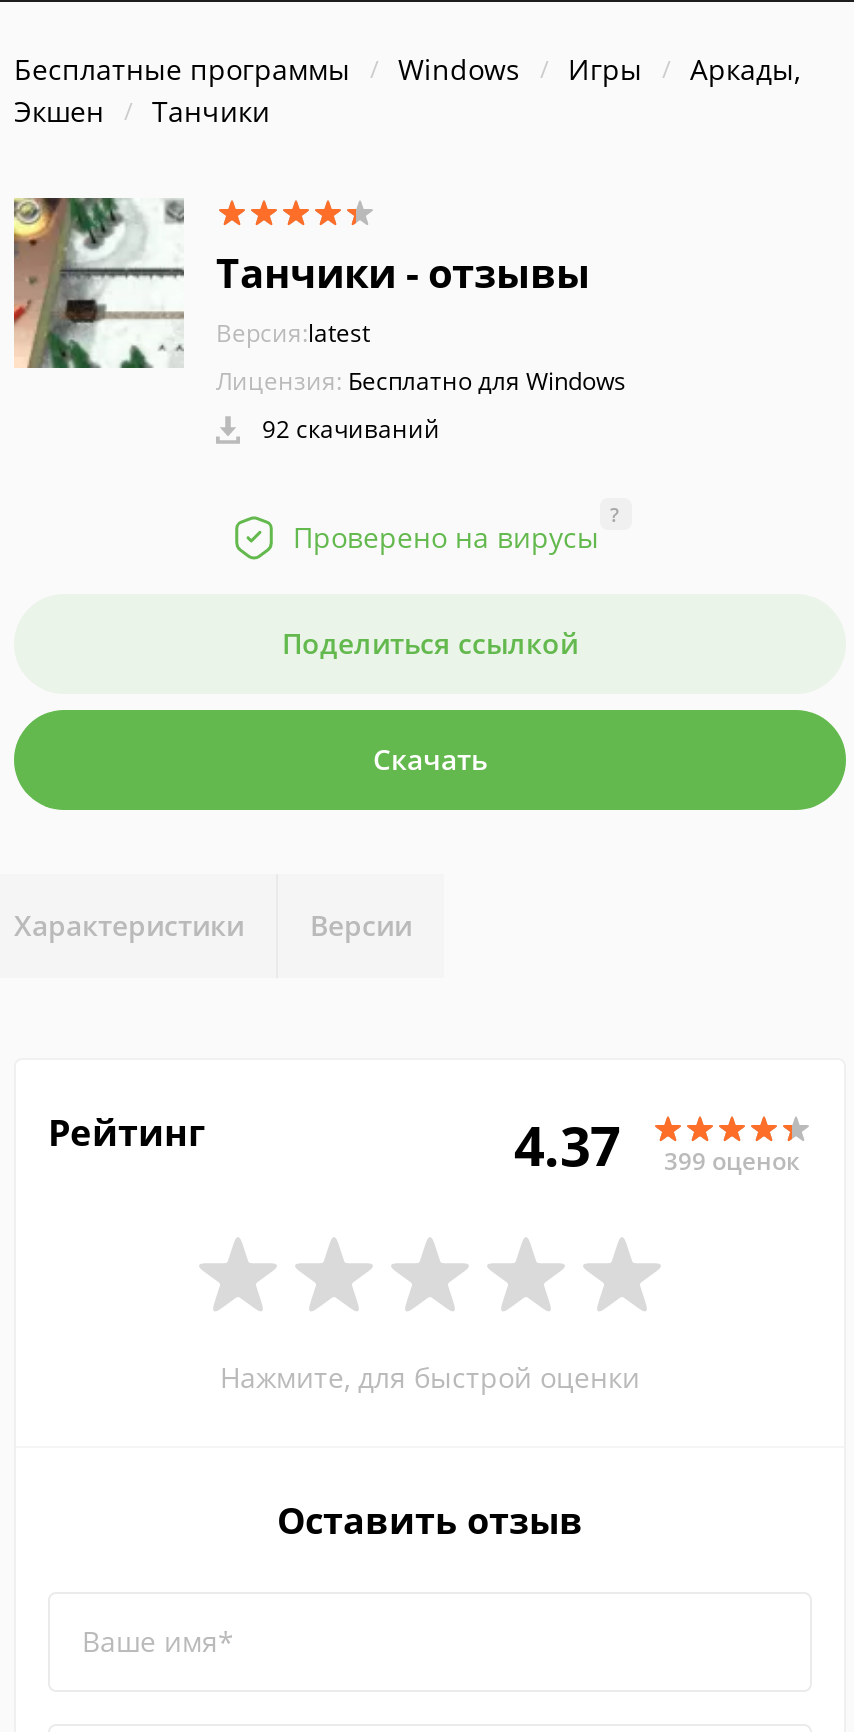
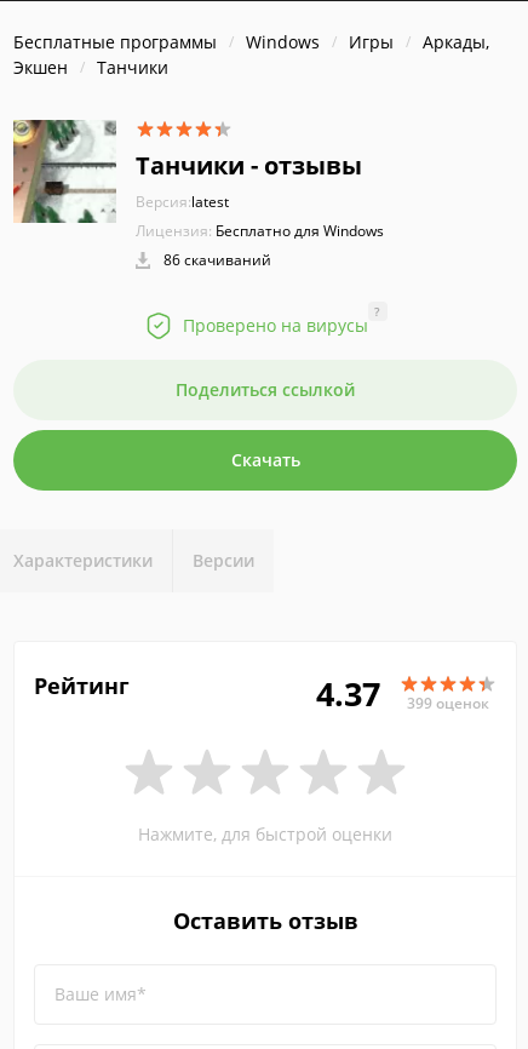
- 92 скачиваний
+ 86 скачиваний
